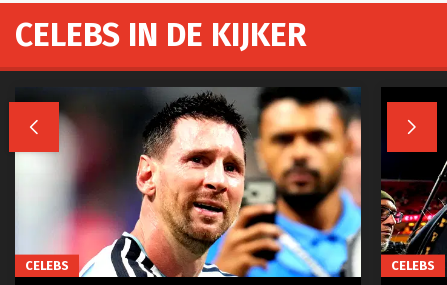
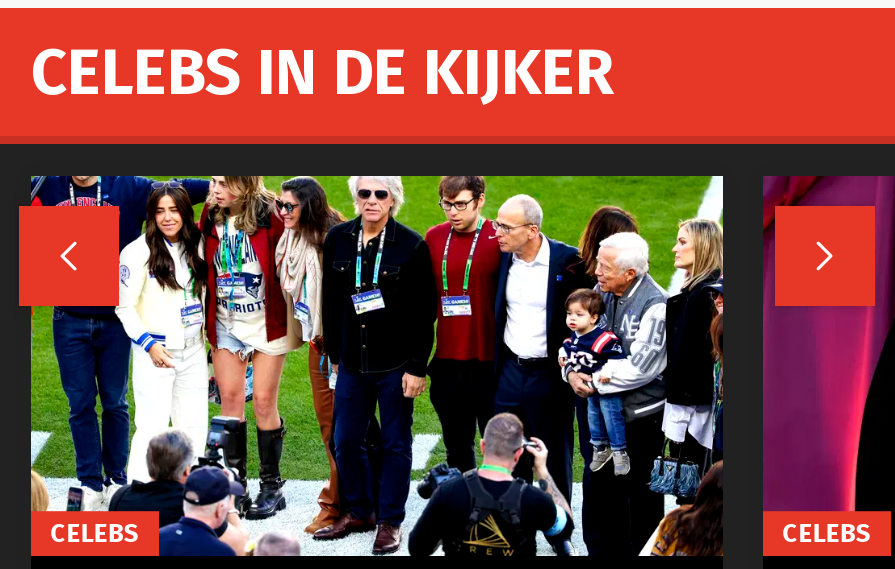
- [image]
+ [image]

- [image]
+ [image]
